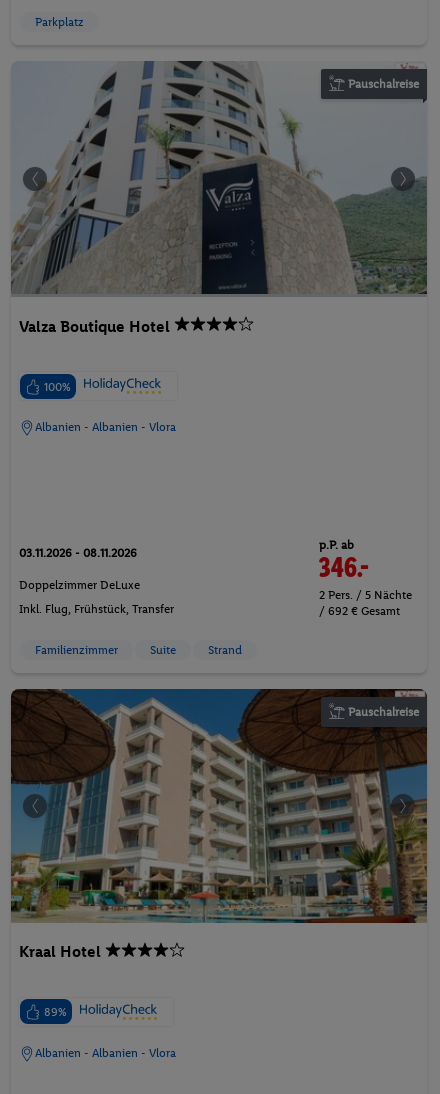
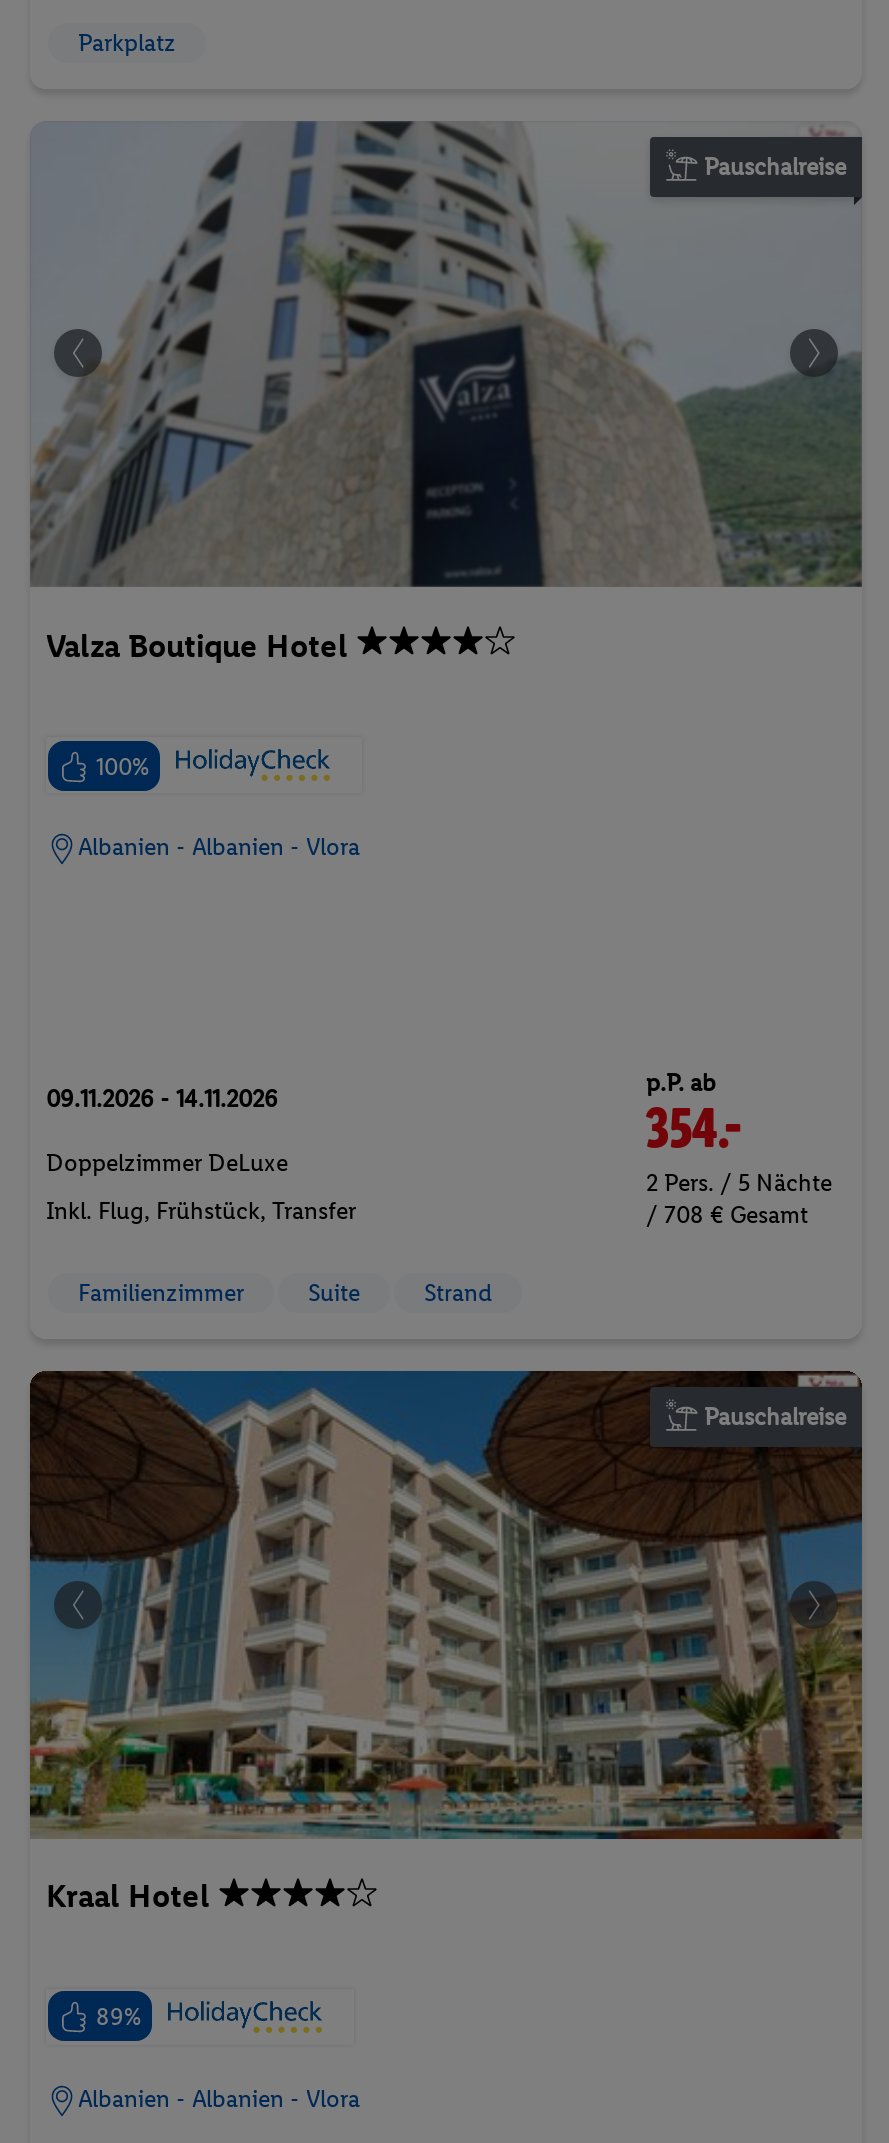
- 03.11.2026 - 08.11.2026
+ 09.11.2026 - 14.11.2026

- 346.-
+ 354.-

- / 692 € Gesamt
+ / 708 € Gesamt
